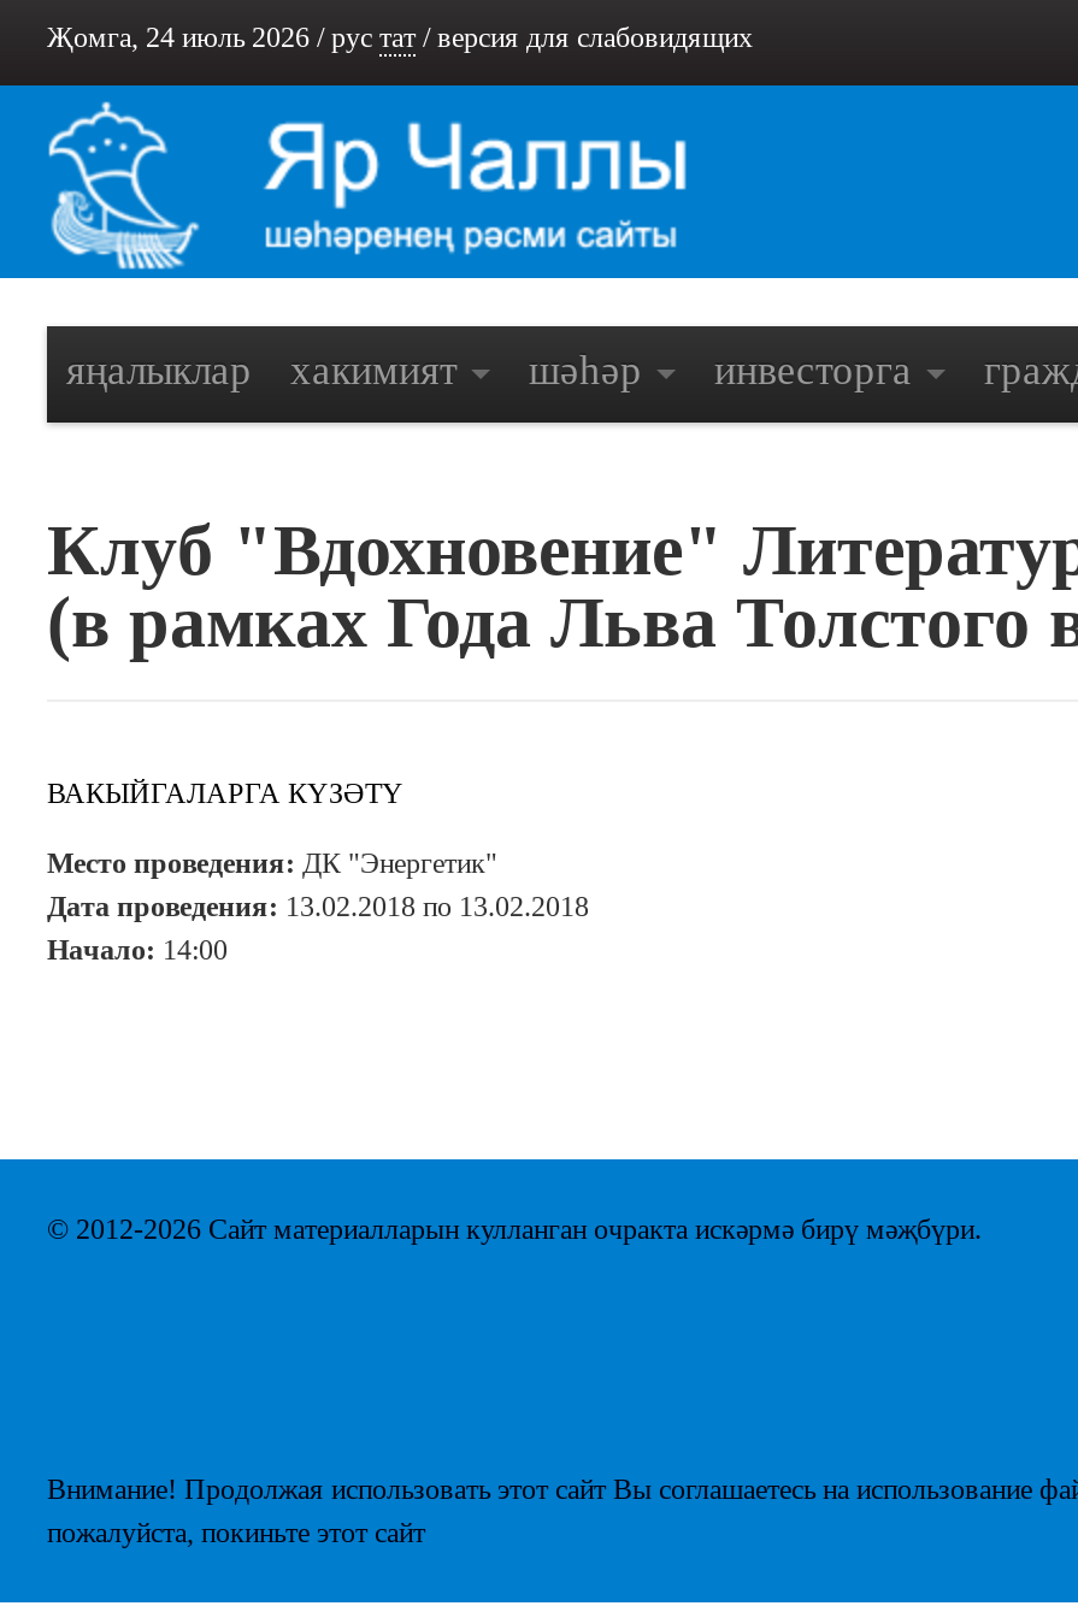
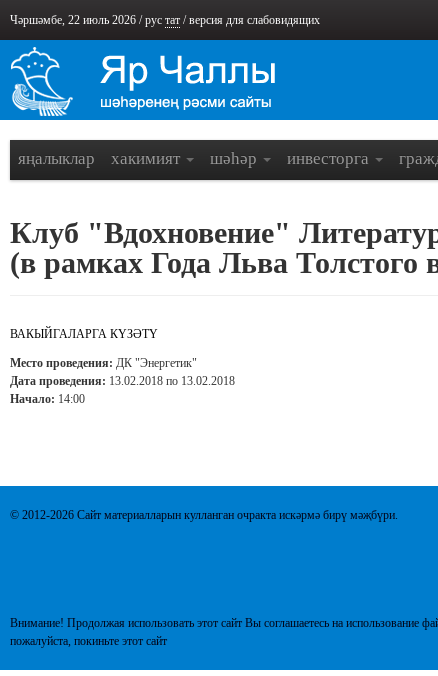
- Җомга, 24 июль 2026 / рус тат / версия для слабовидящих
+ Чәршәмбе, 22 июль 2026 / рус тат / версия для слабовидящих
